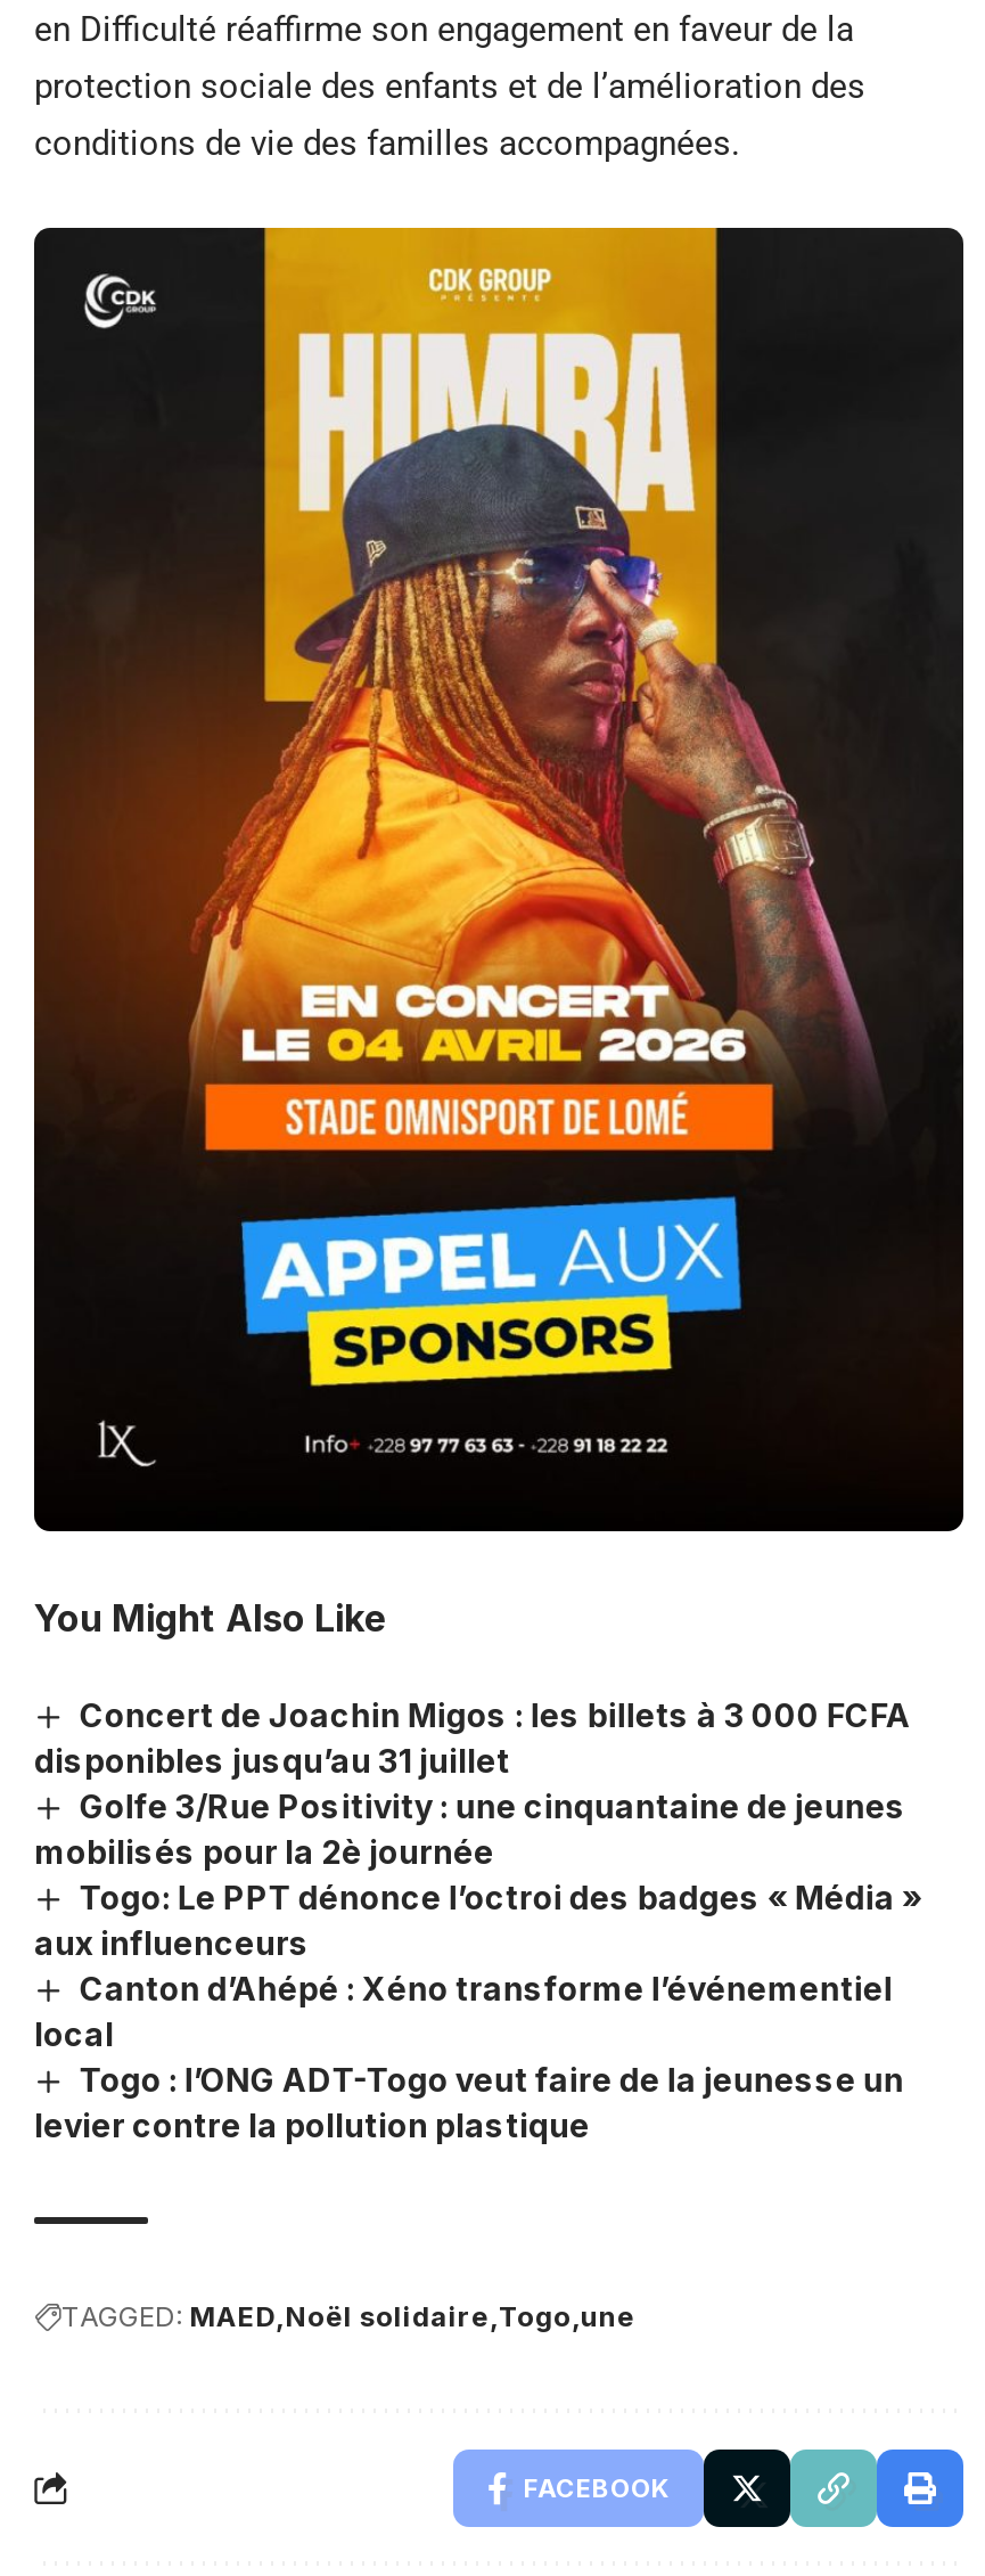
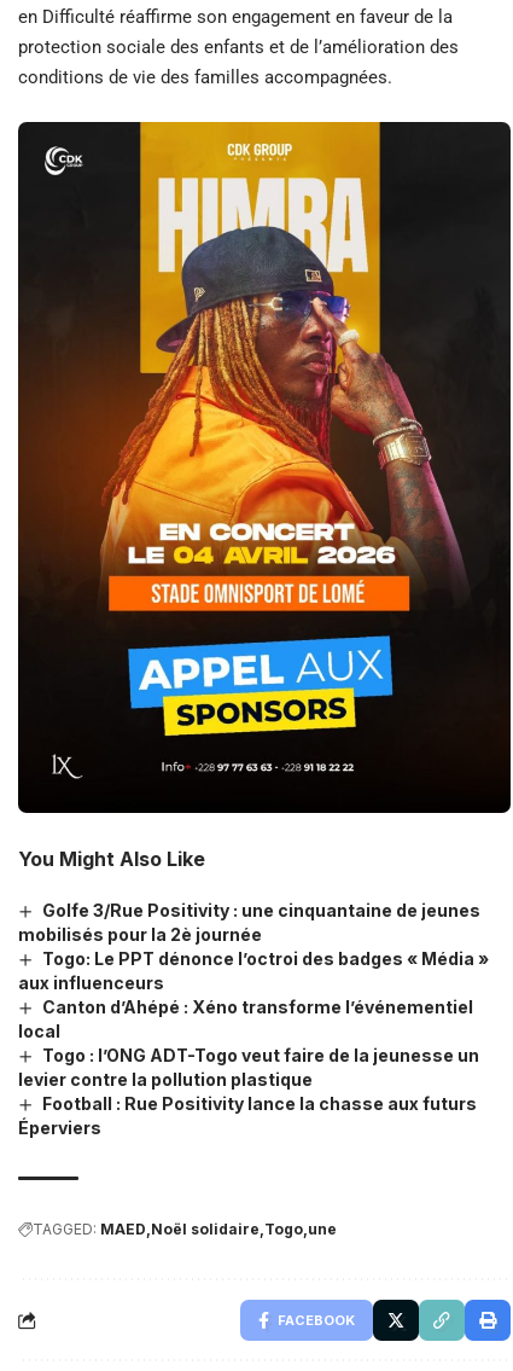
- Concert de Joachin Migos : les billets à 3 000 FCFA
- disponibles jusqu’au 31 juillet

moved up: Golfe 3/Rue Positivity : une cinquantaine de jeunes | mobilisés pour la 2è journée | Togo: Le PPT dénonce l’octroi des badges « Média » | aux influenceurs | Canton d’Ahépé : Xéno transforme l’événementiel | local | Togo : l’ONG ADT-Togo veut faire de la jeunesse un | levier contre la pollution plastique

+ Football : Rue Positivity lance la chasse aux futurs
+ Éperviers
